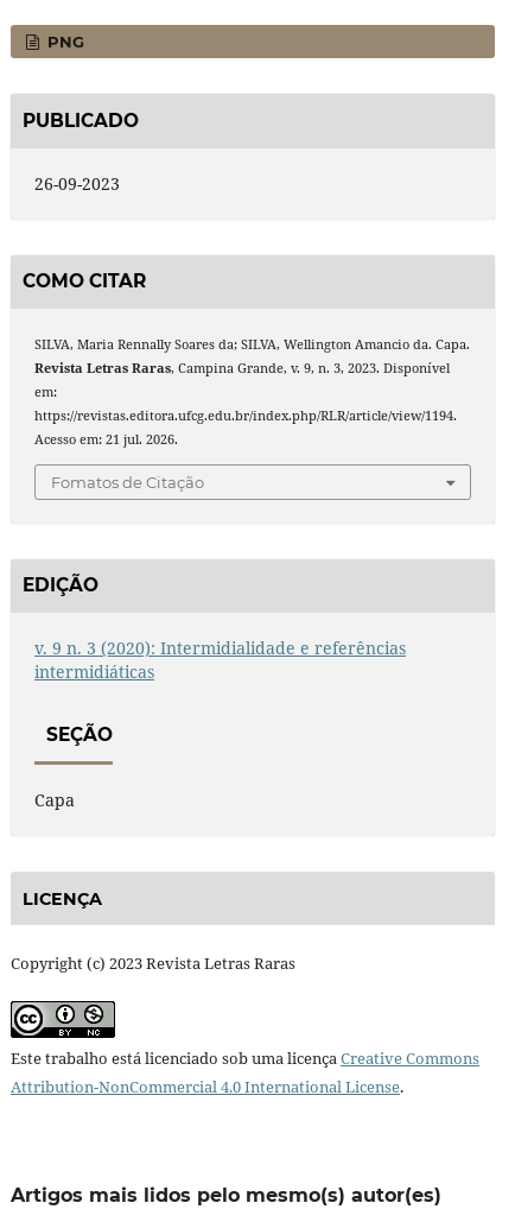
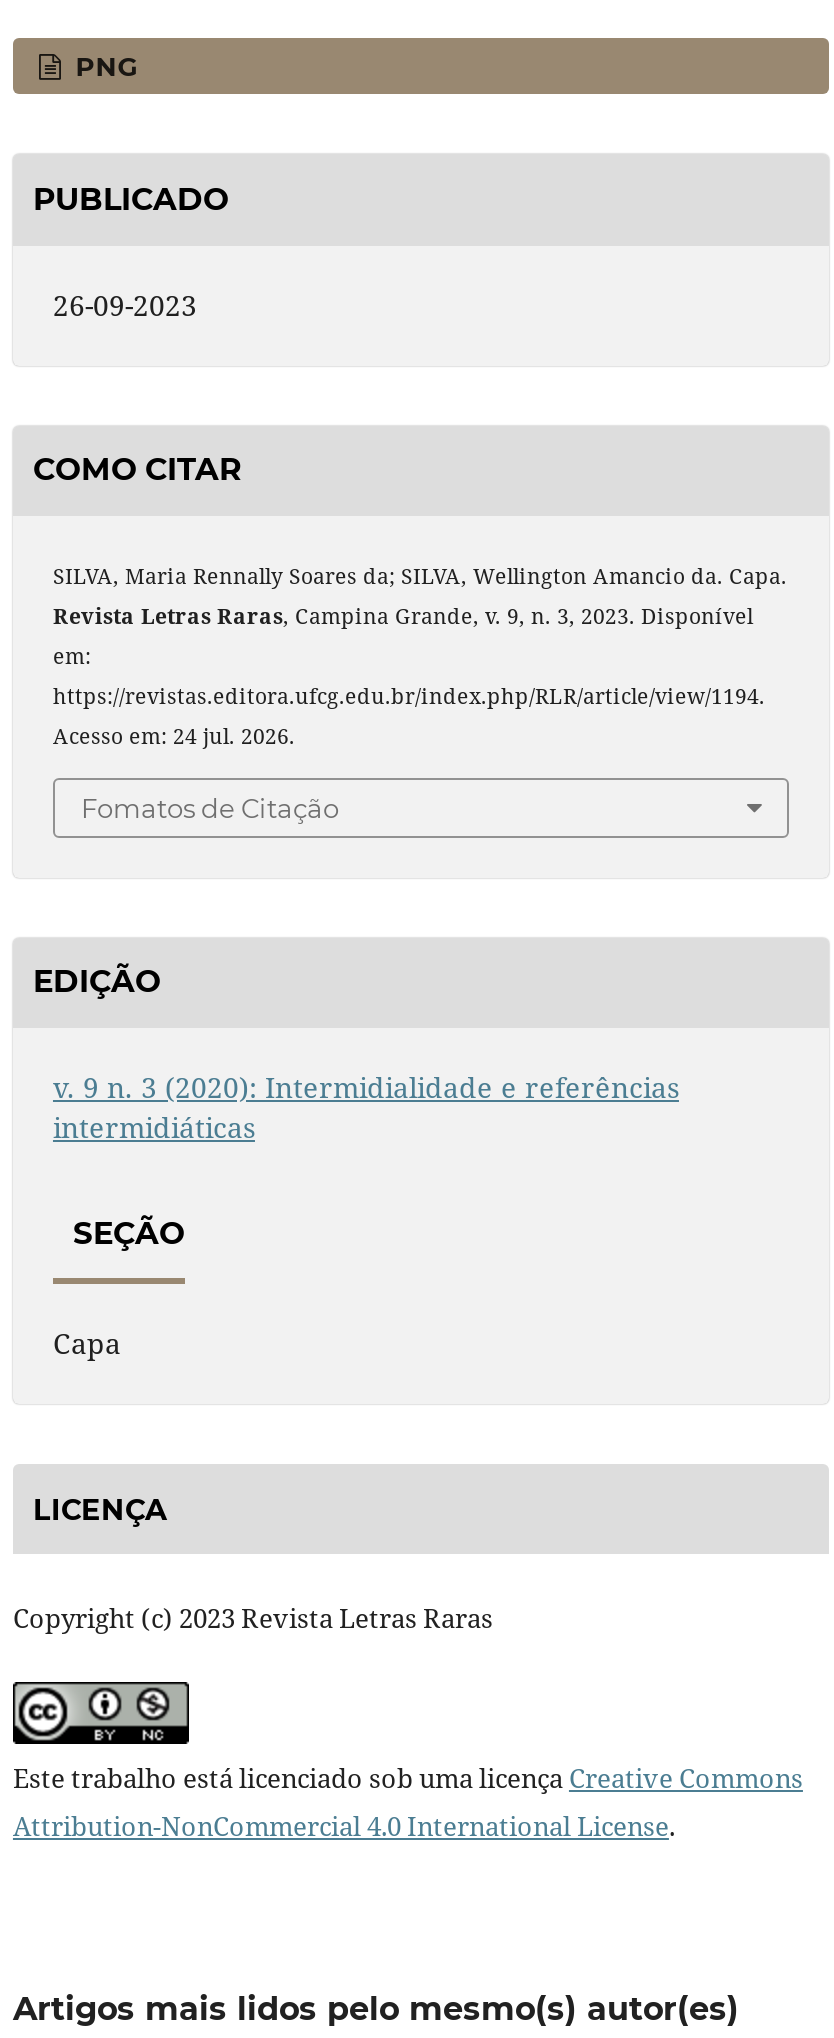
- Acesso em: 21 jul. 2026.
+ Acesso em: 24 jul. 2026.
